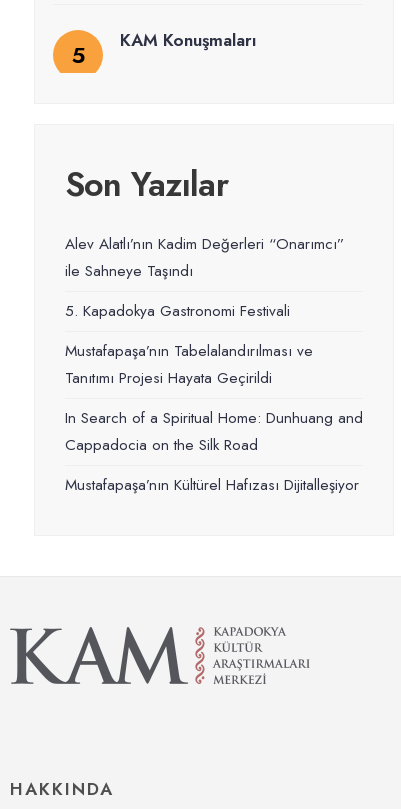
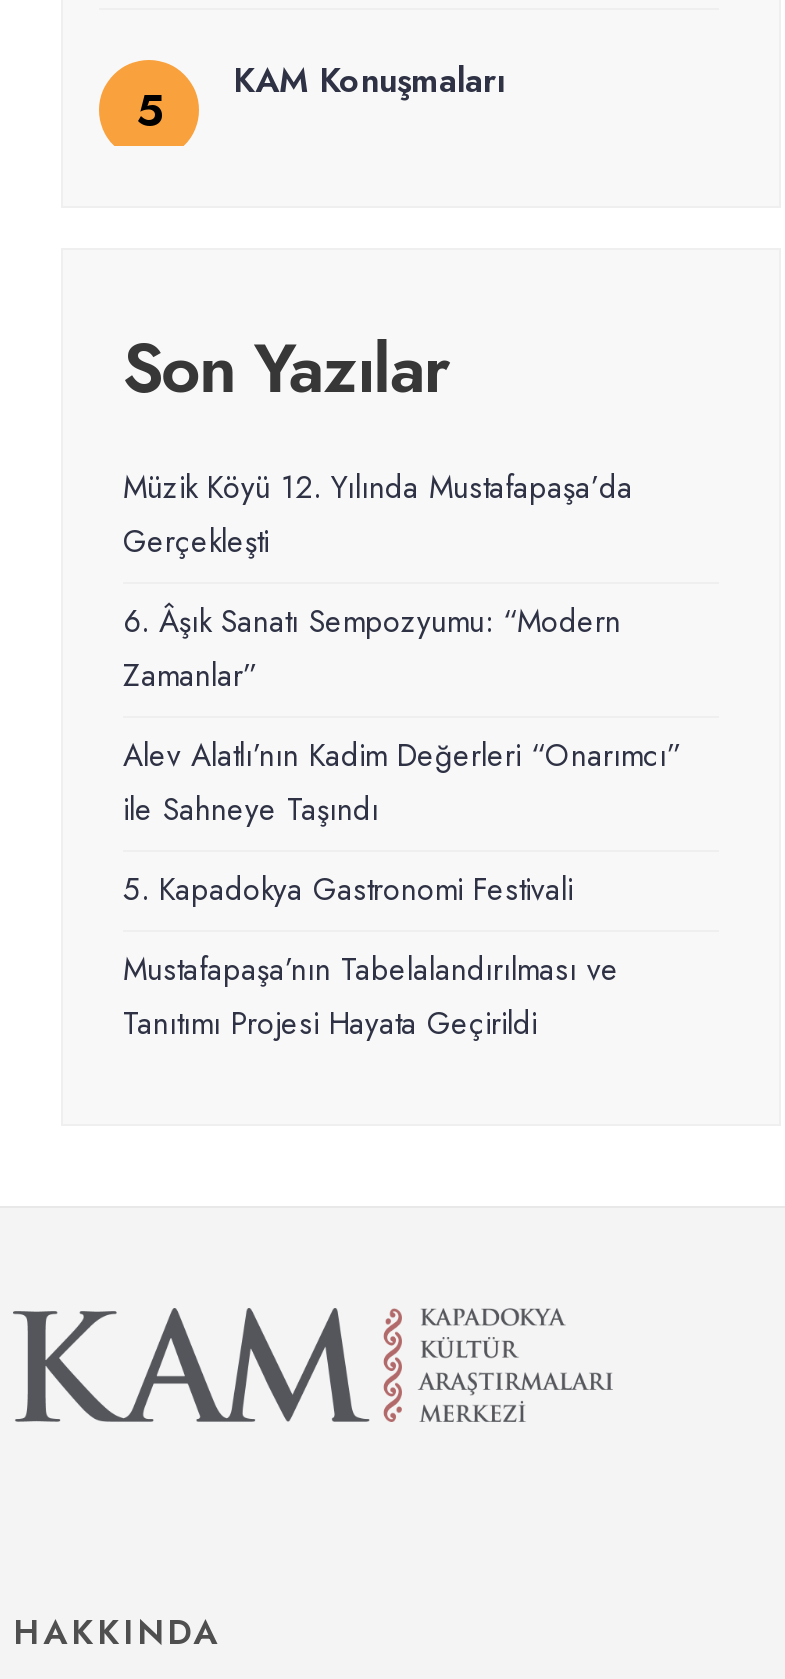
+ Müzik Köyü 12. Yılında Mustafapaşa’da
+ Gerçekleşti
+ 6. Âşık Sanatı Sempozyumu: “Modern
+ Zamanlar”

moved down: Alev Alatlı’nın Kadim Değerleri “Onarımcı” | ile Sahneye Taşındı | 5. Kapadokya Gastronomi Festivali | Mustafapaşa’nın Tabelalandırılması ve | Tanıtımı Projesi Hayata Geçirildi

- In Search of a Spiritual Home: Dunhuang and
- Cappadocia on the Silk Road
- Mustafapaşa’nın Kültürel Hafızası Dijitalleşiyor
